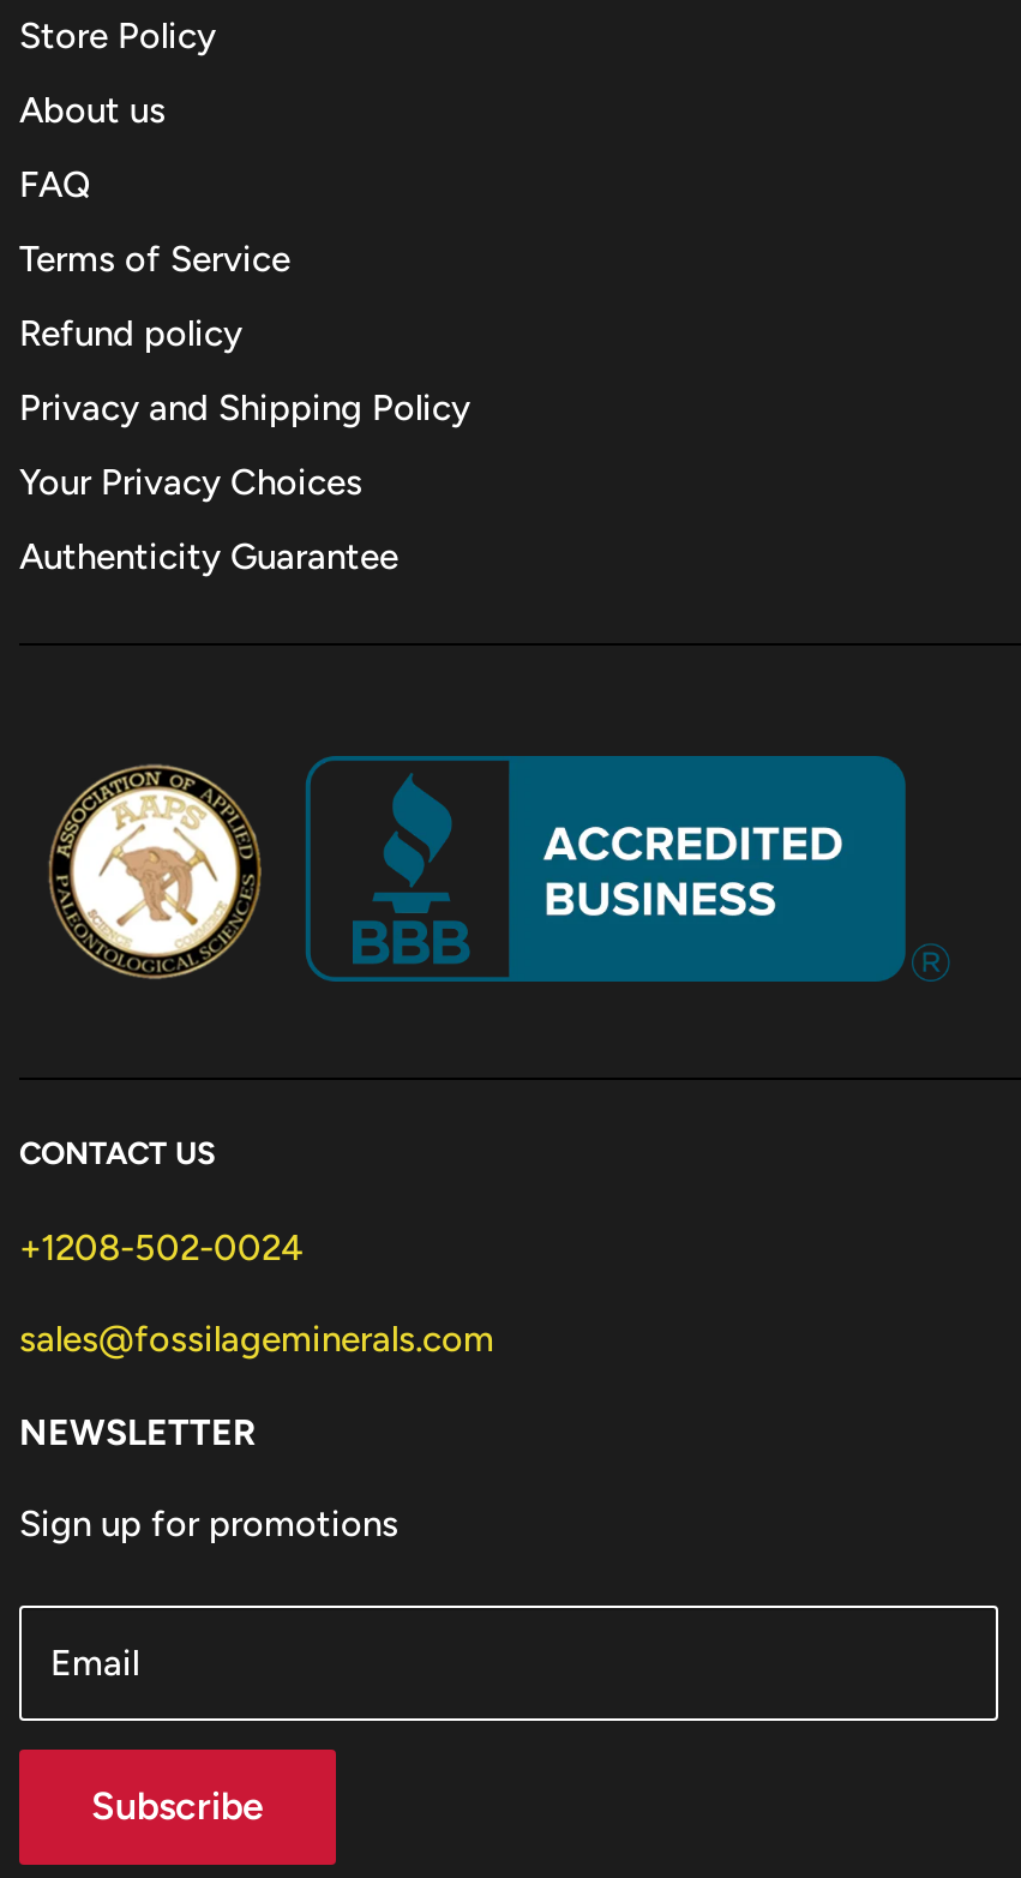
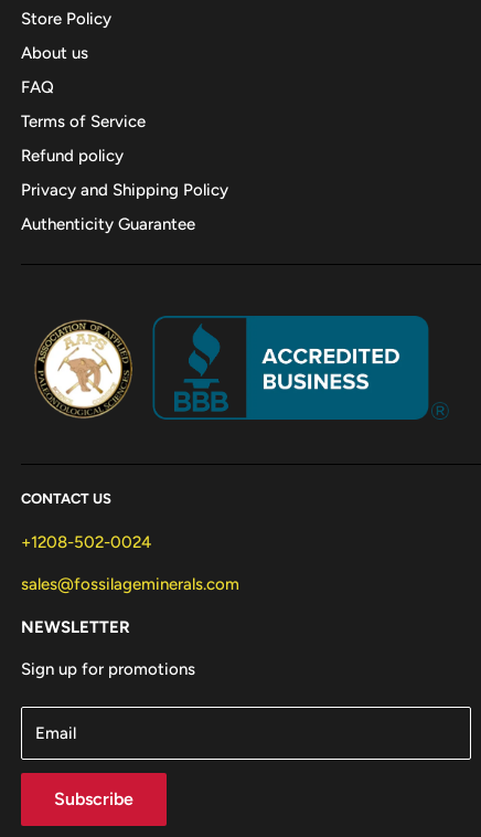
- Your Privacy Choices
